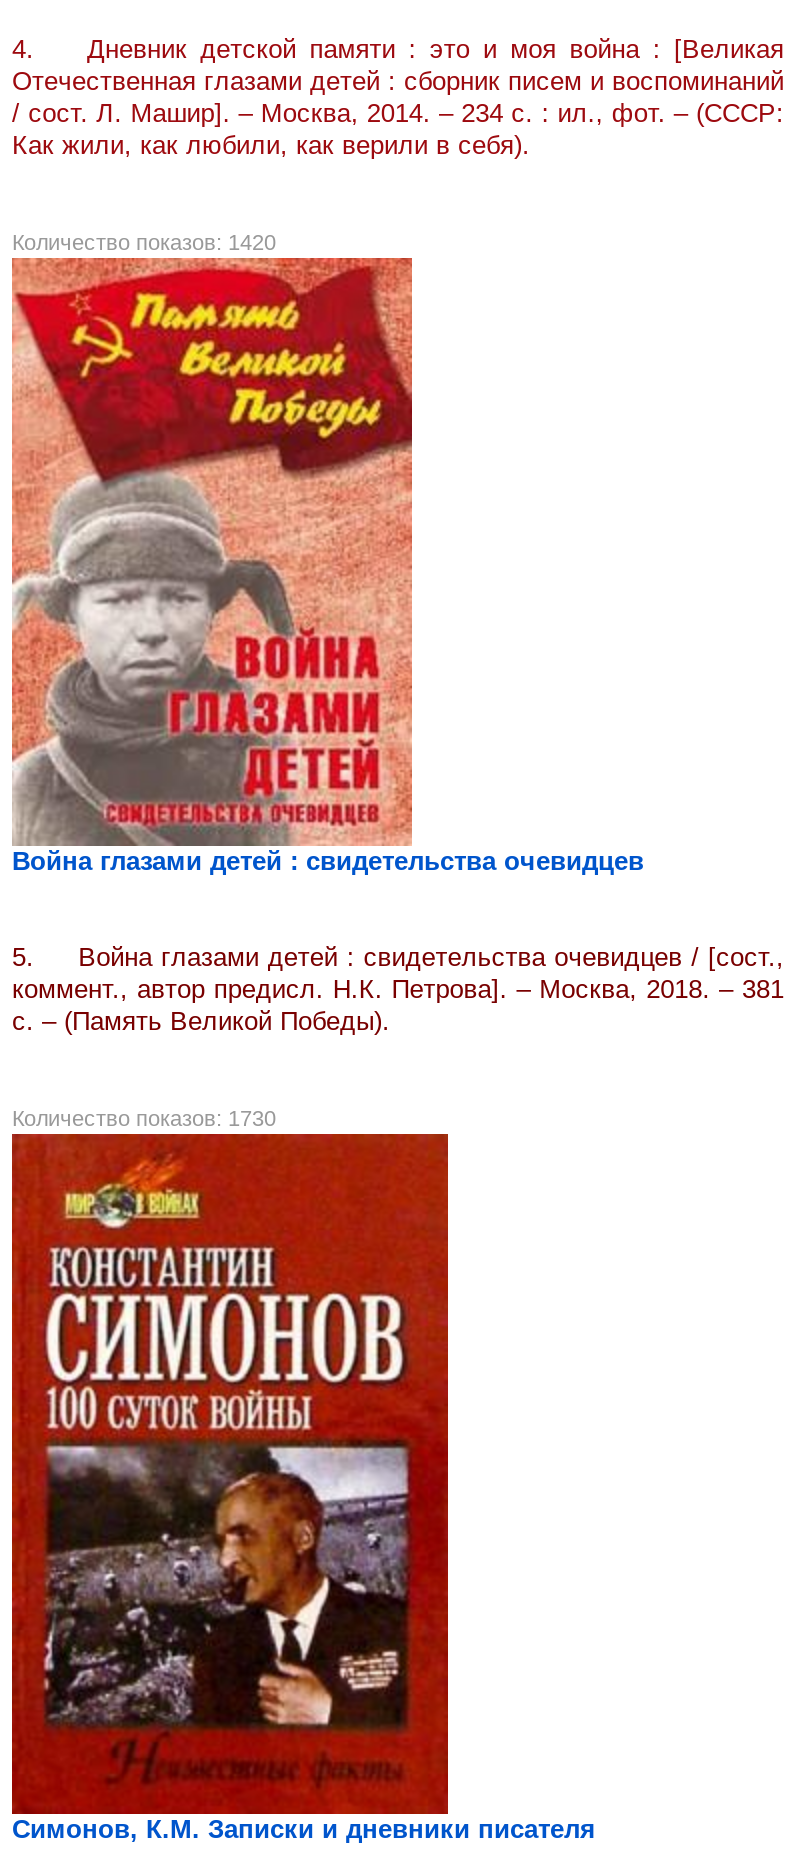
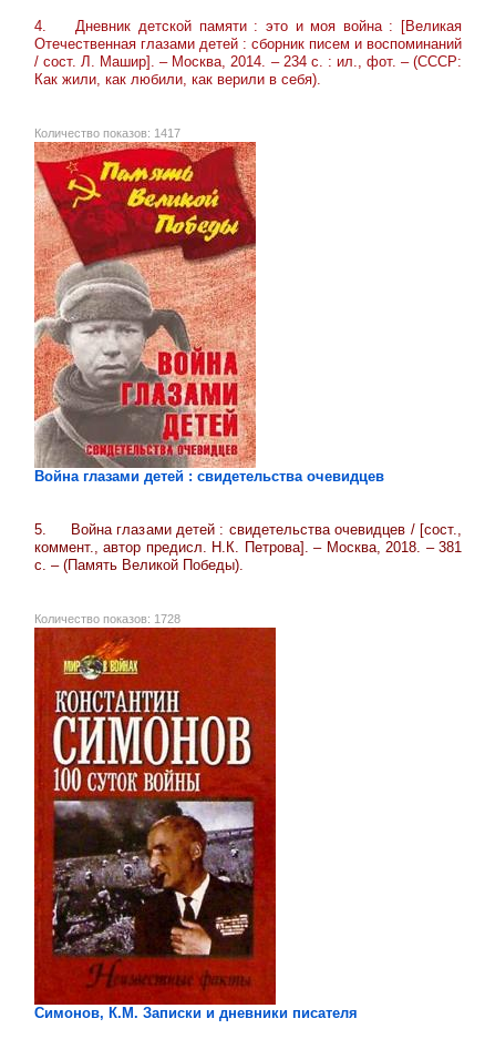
- Количество показов: 1420
+ Количество показов: 1417

- Количество показов: 1730
+ Количество показов: 1728
